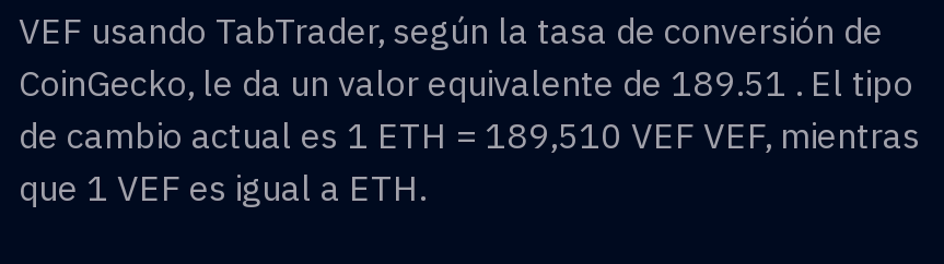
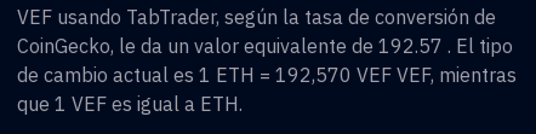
- CoinGecko, le da un valor equivalente de 189.51. El tipo
+ CoinGecko, le da un valor equivalente de 192.57. El tipo

- de cambio actual es 1 ETH = 189,510 VEF VEF, mientras
+ de cambio actual es 1 ETH = 192,570 VEF VEF, mientras
